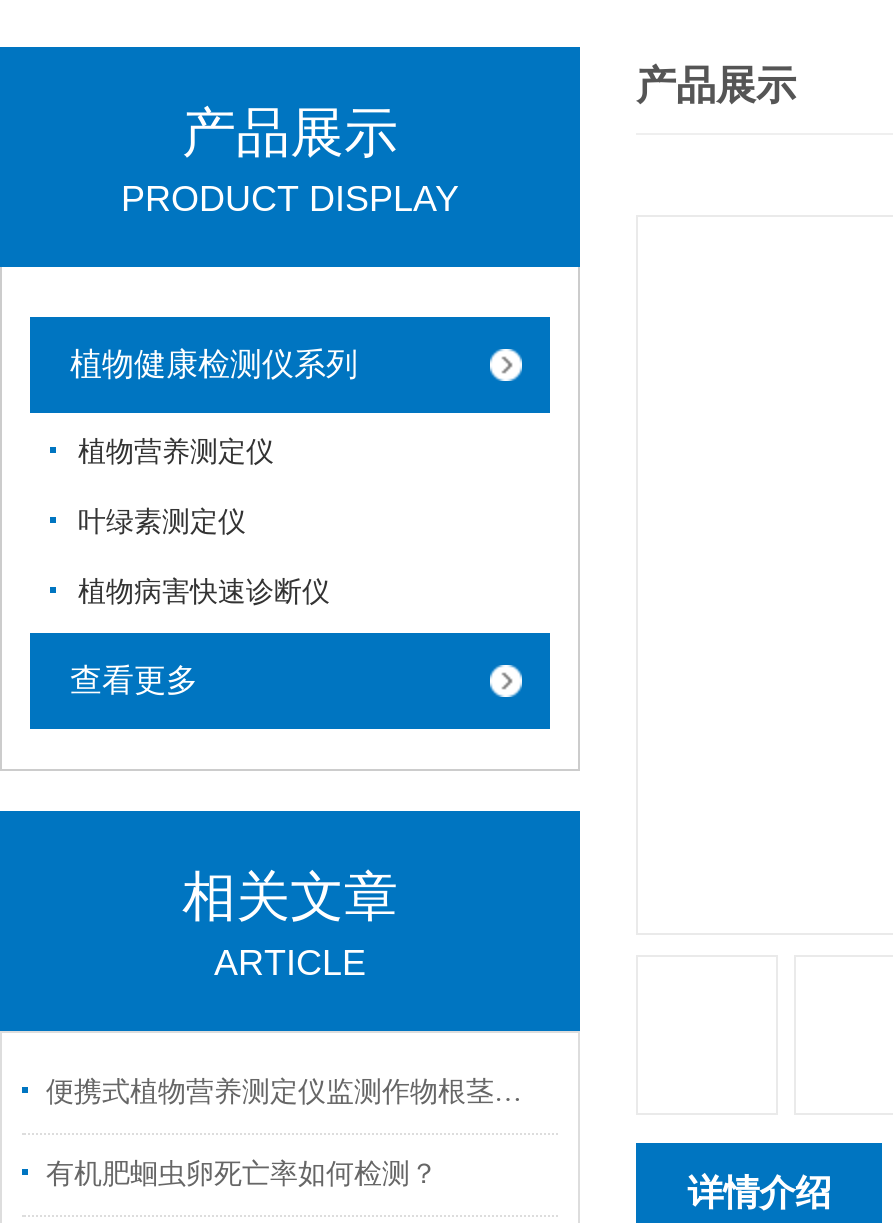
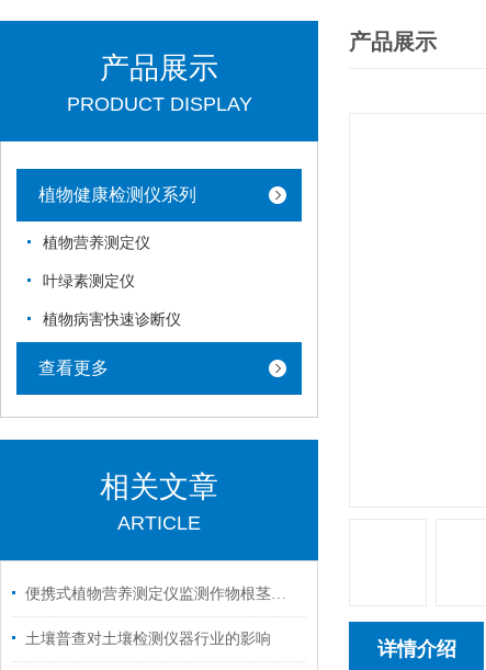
- 有机肥蛔虫卵死亡率如何检测？
+ 土壤普查对土壤检测仪器行业的影响
